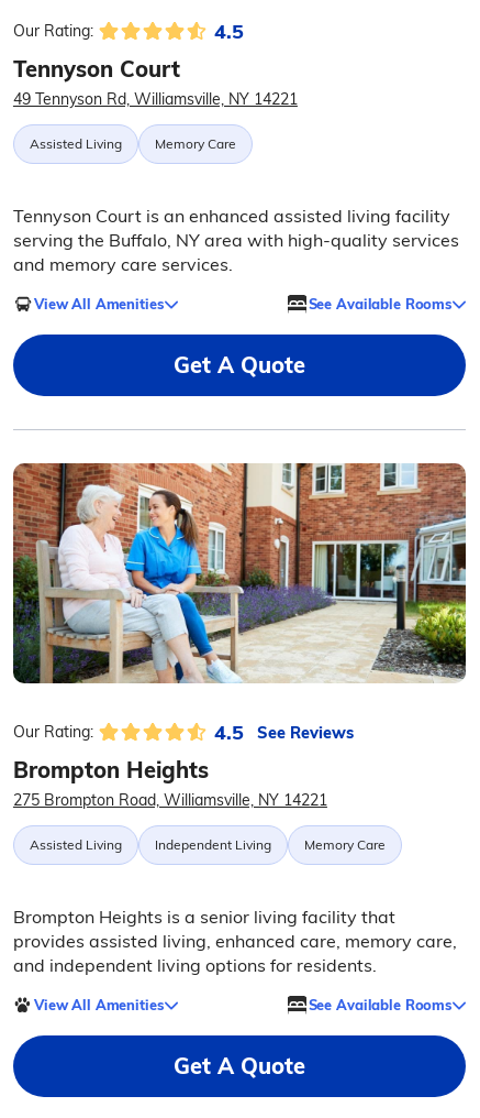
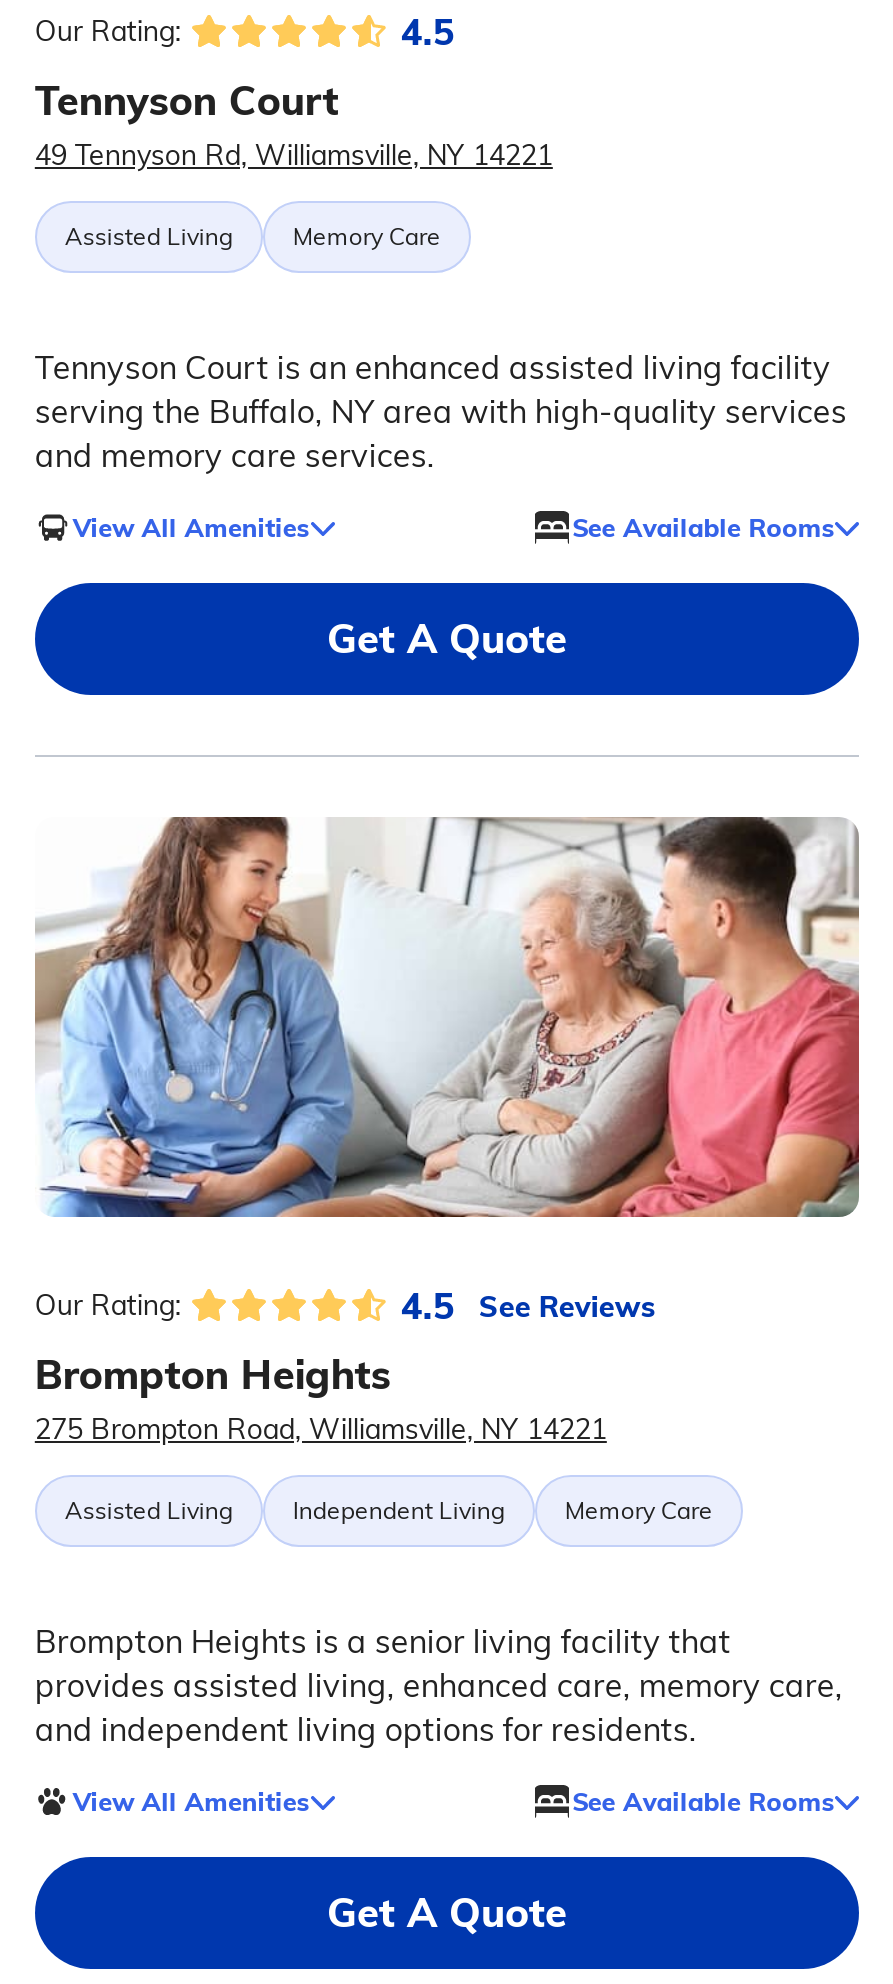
- [image]
+ [image]
